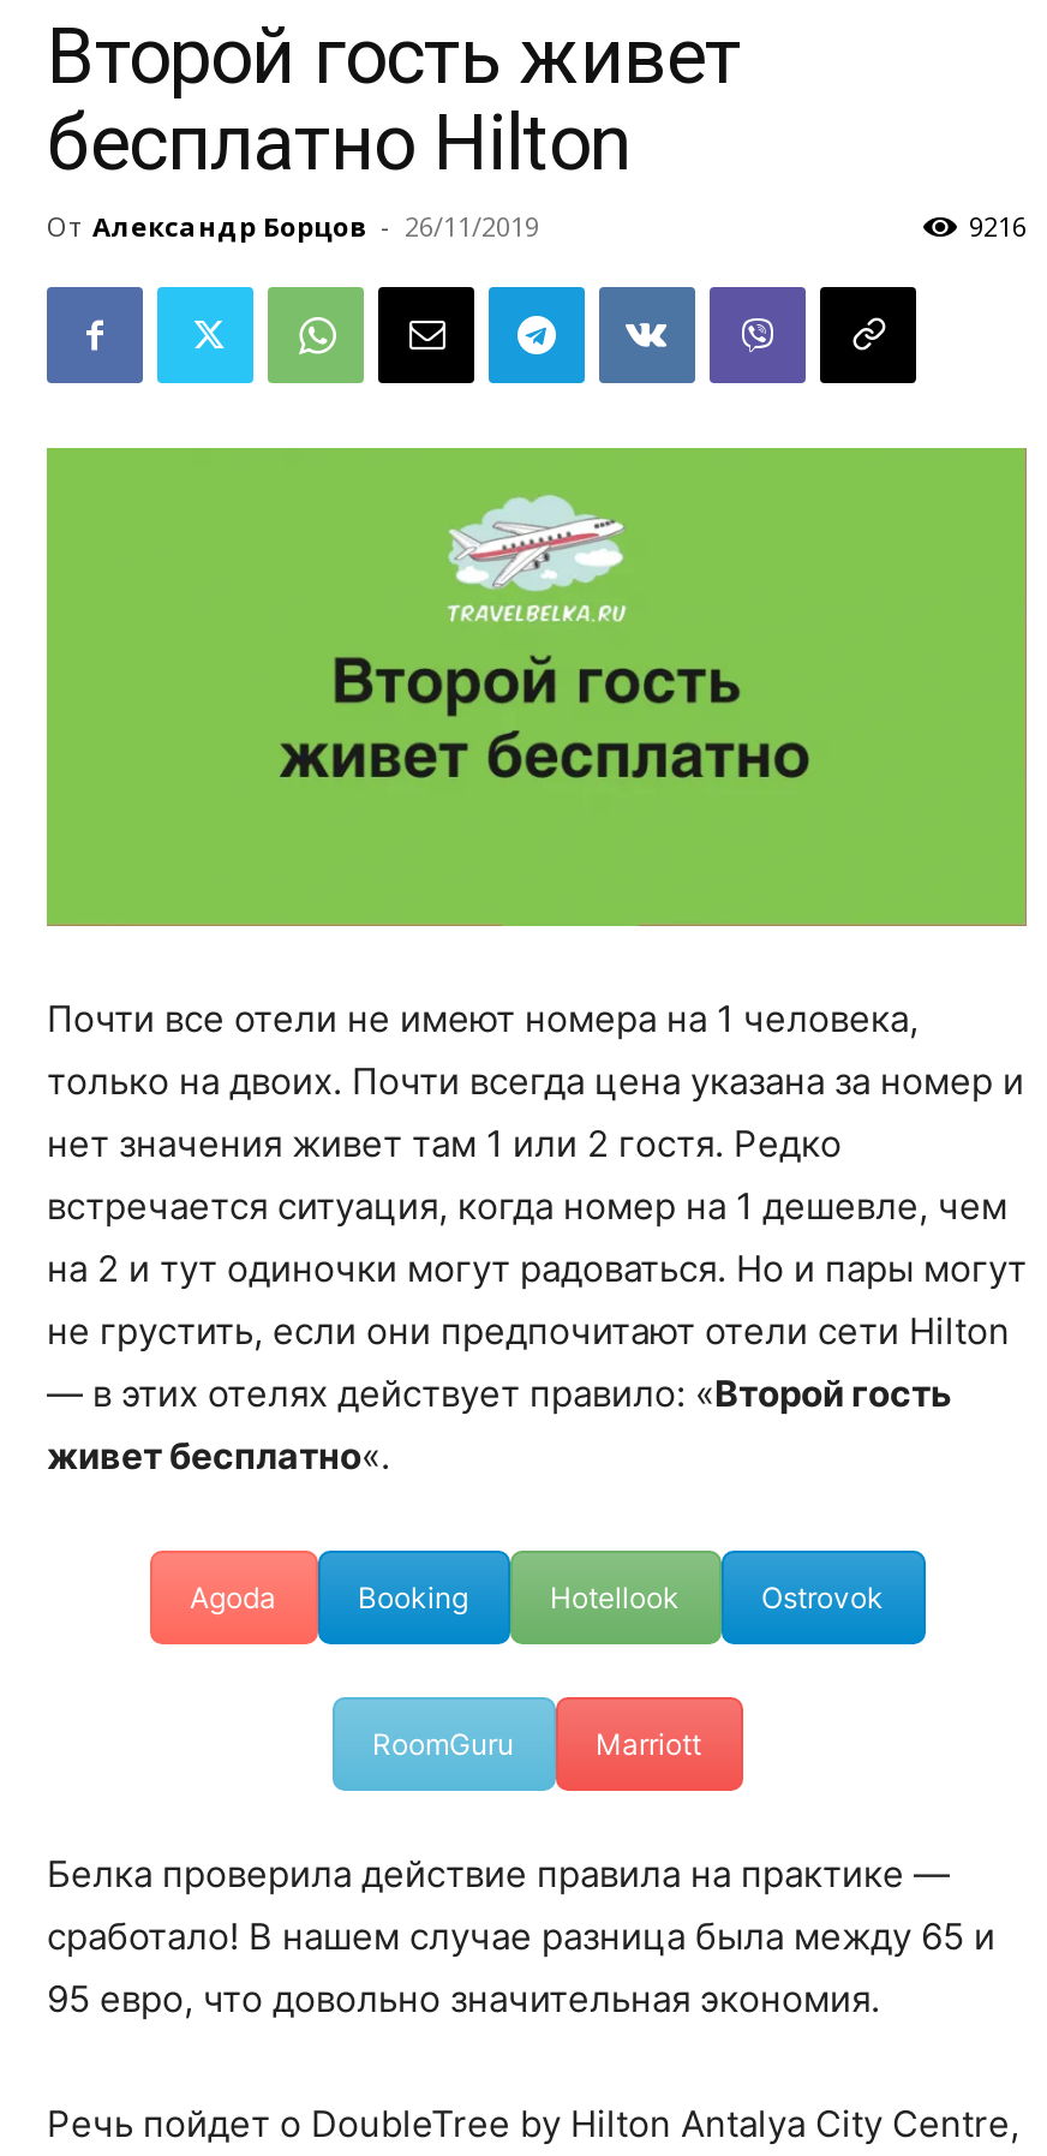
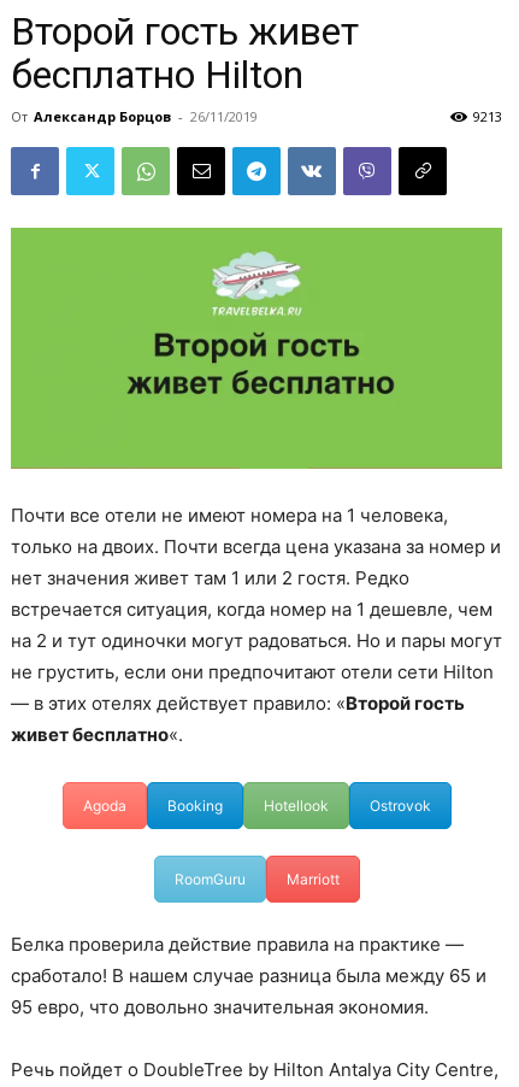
- 9216
+ 9213
